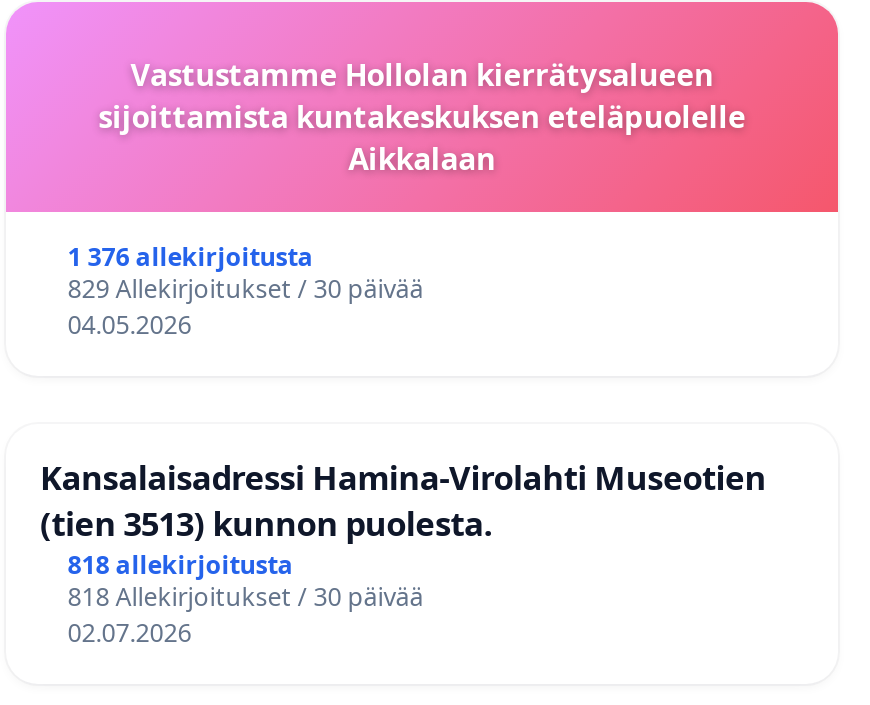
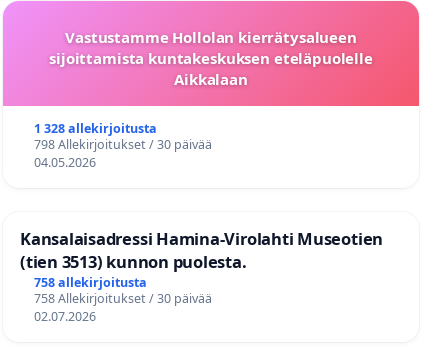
- 1 376 allekirjoitusta
+ 1 328 allekirjoitusta

- 829 Allekirjoitukset / 30 päivää
+ 798 Allekirjoitukset / 30 päivää

- 818 allekirjoitusta
+ 758 allekirjoitusta

- 818 Allekirjoitukset / 30 päivää
+ 758 Allekirjoitukset / 30 päivää
